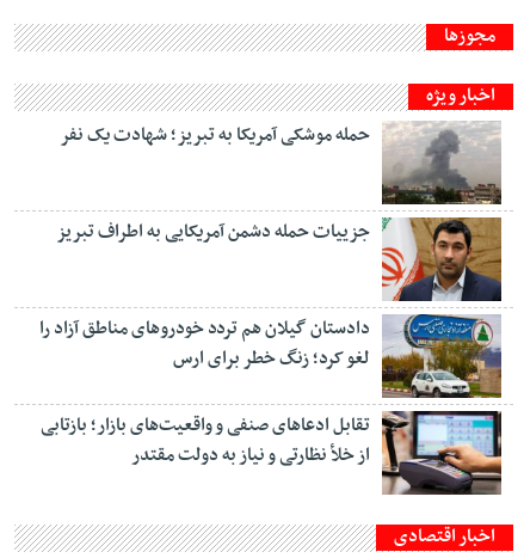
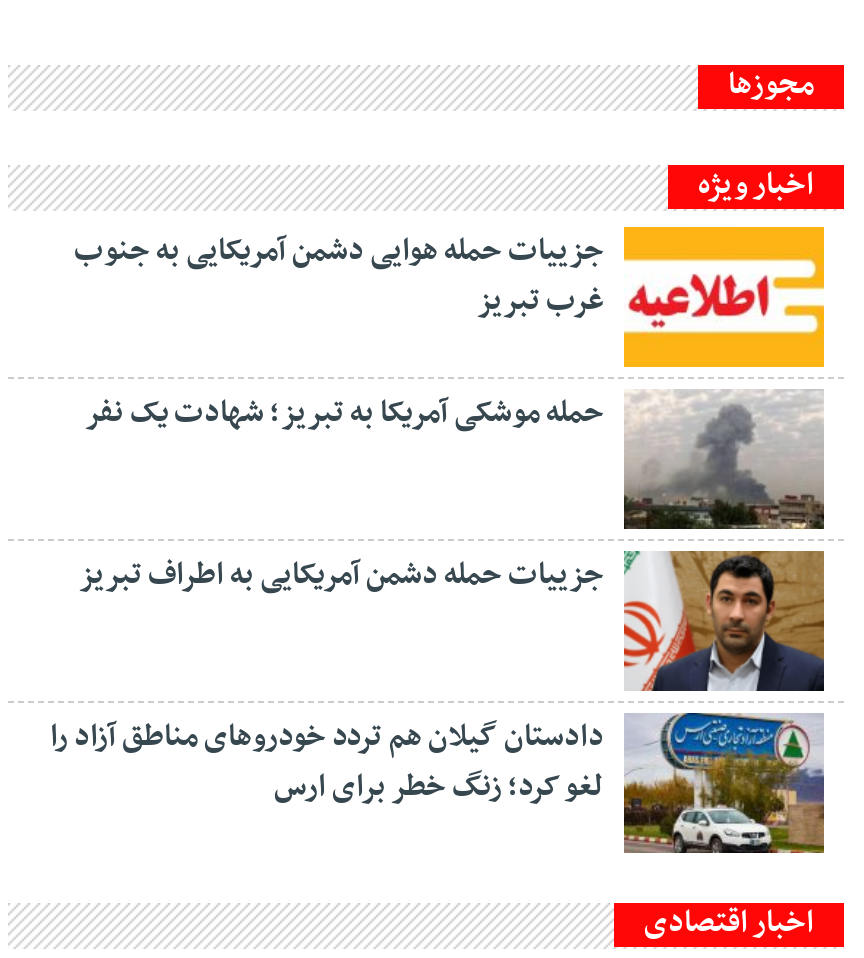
moved down: [image] | حمله موشکی آمریکا به تبریز؛ شهادت یک نفر | جزییات حمله دشمن آمریکایی به اطراف تبریز | دادستان گیلان هم تردد خودروهای مناطق آزاد را | لغو کرد؛ زنگ خطر برای ارس

+ [image]
+ جزییات حمله هوایی دشمن آمریکایی به جنوب
+ غرب تبریز

- [image]
- تقابل ادعاهای صنفی و واقعیت‌های بازار؛ بازتابی
- از خلأ نظارتی و نیاز به دولت مقتدر
